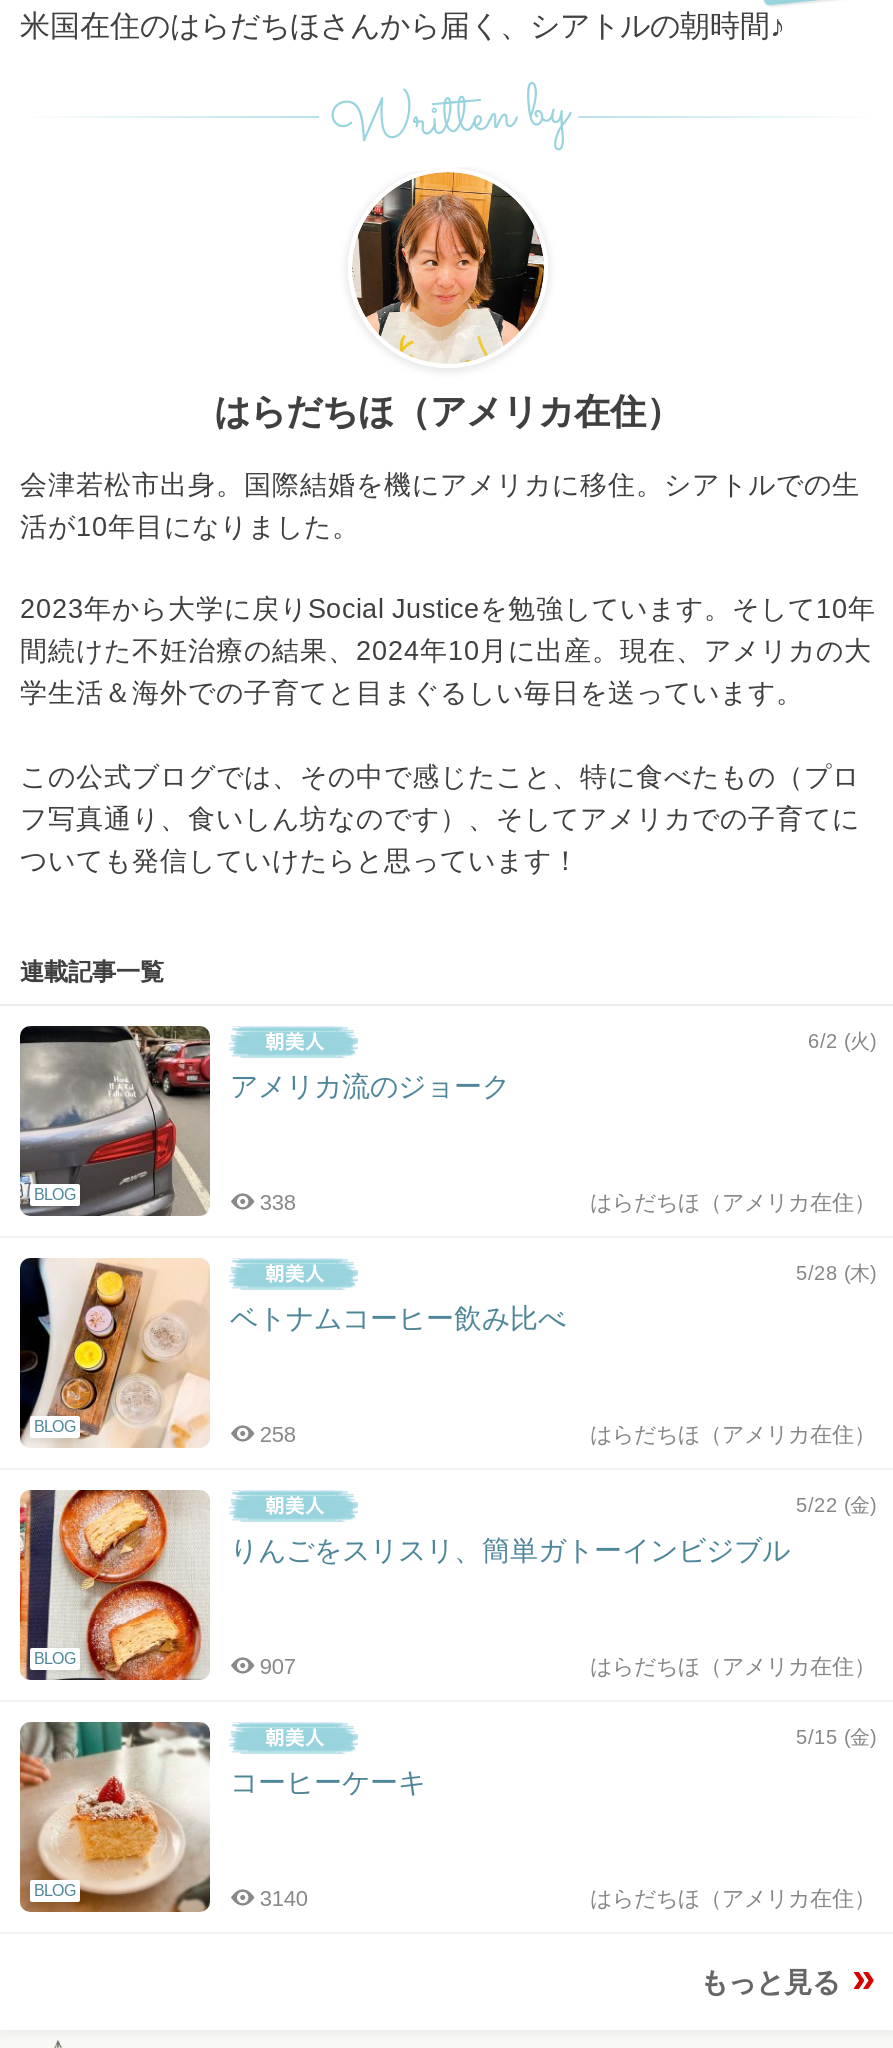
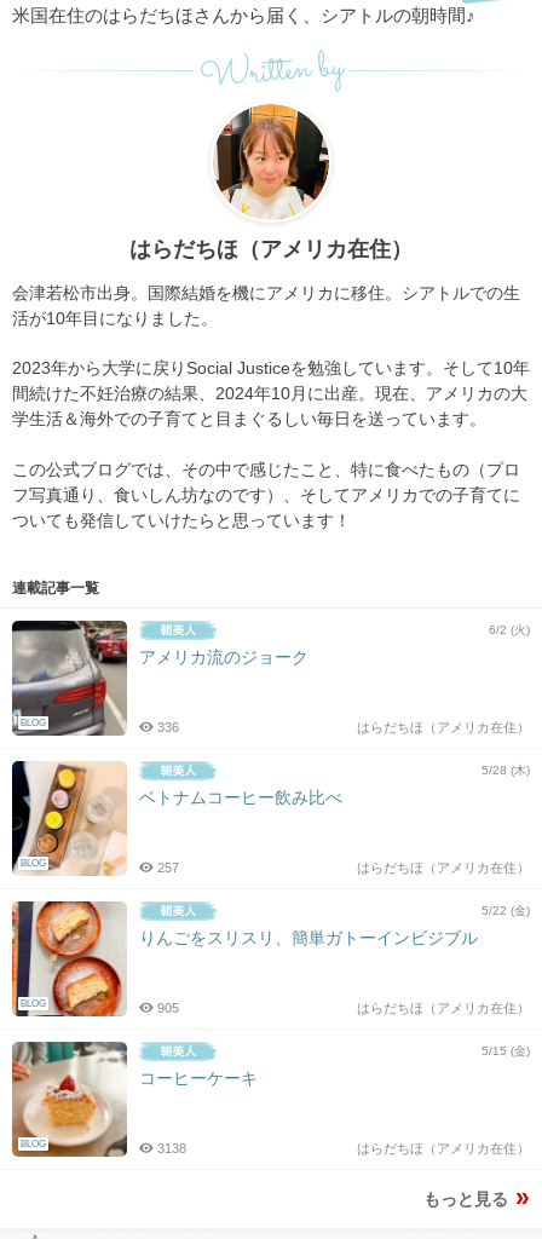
- 338
+ 336

- 258
+ 257

- 907
+ 905

- 3140
+ 3138
